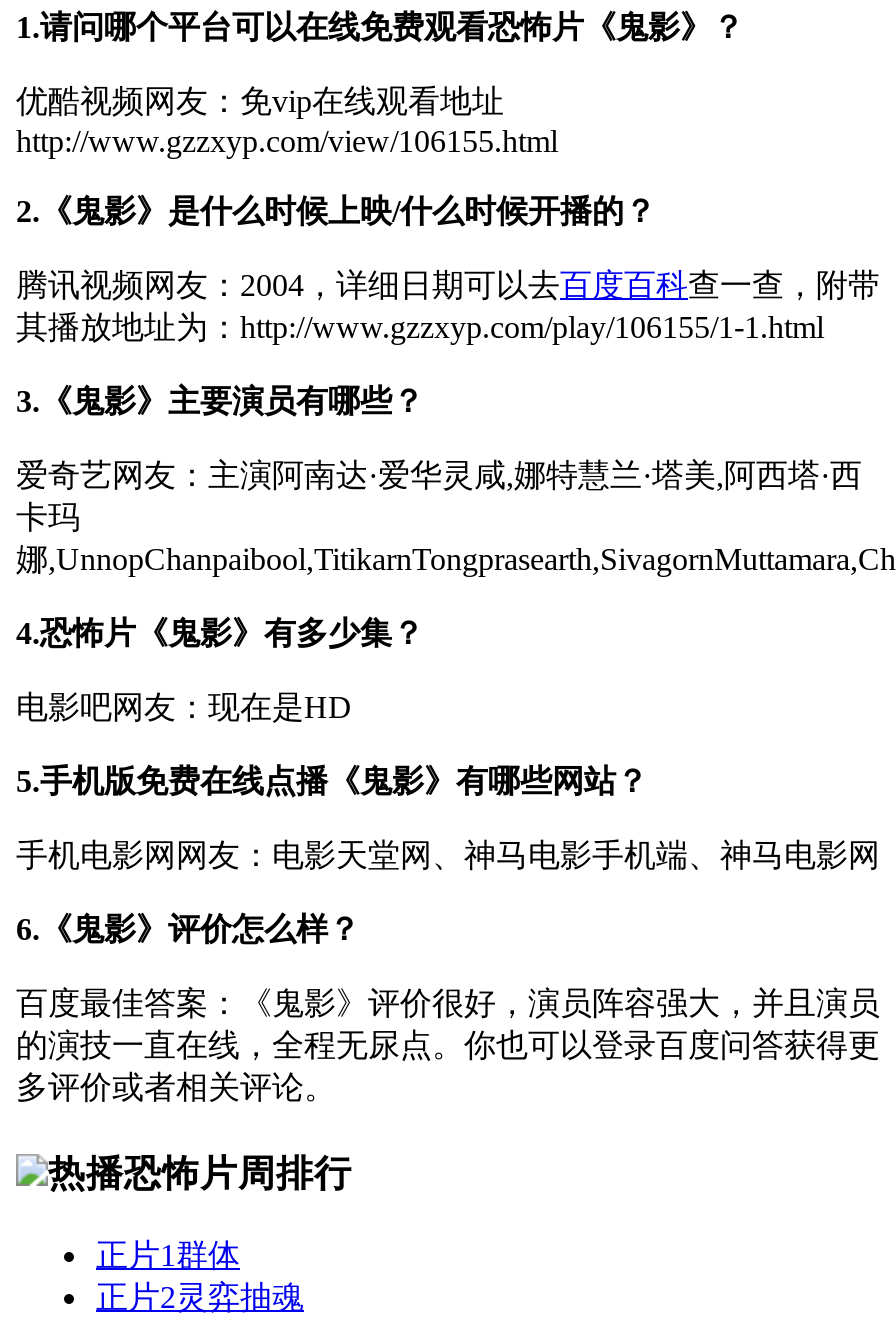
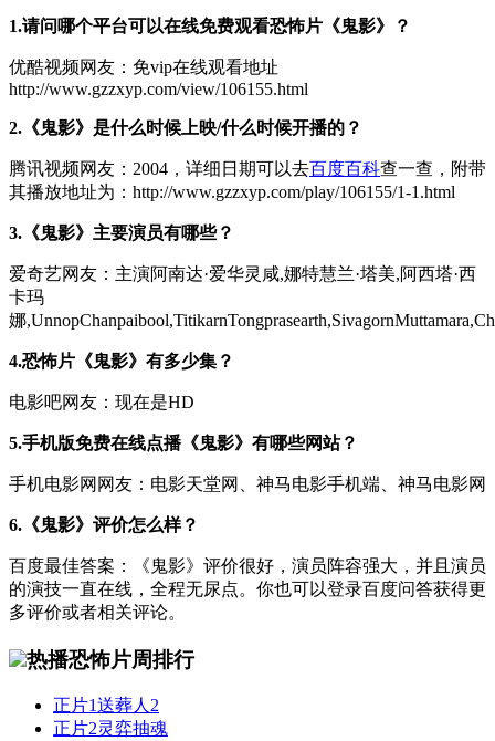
- 正片1群体
+ 正片1送葬人2
